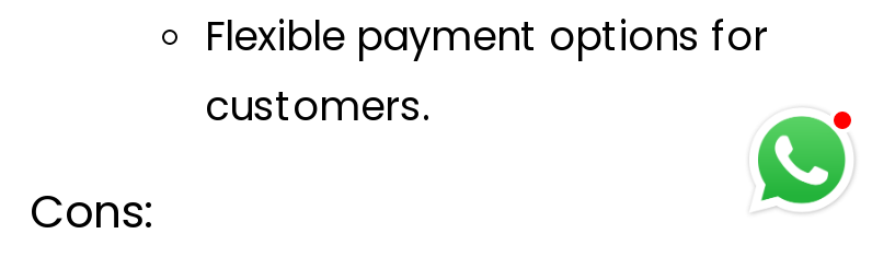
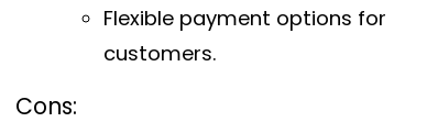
- [image]
